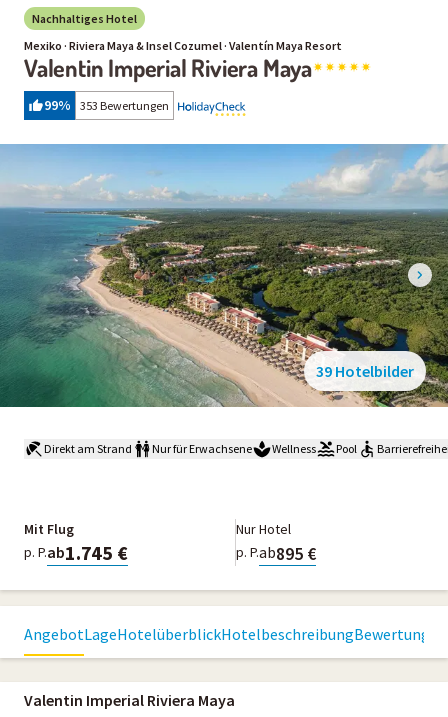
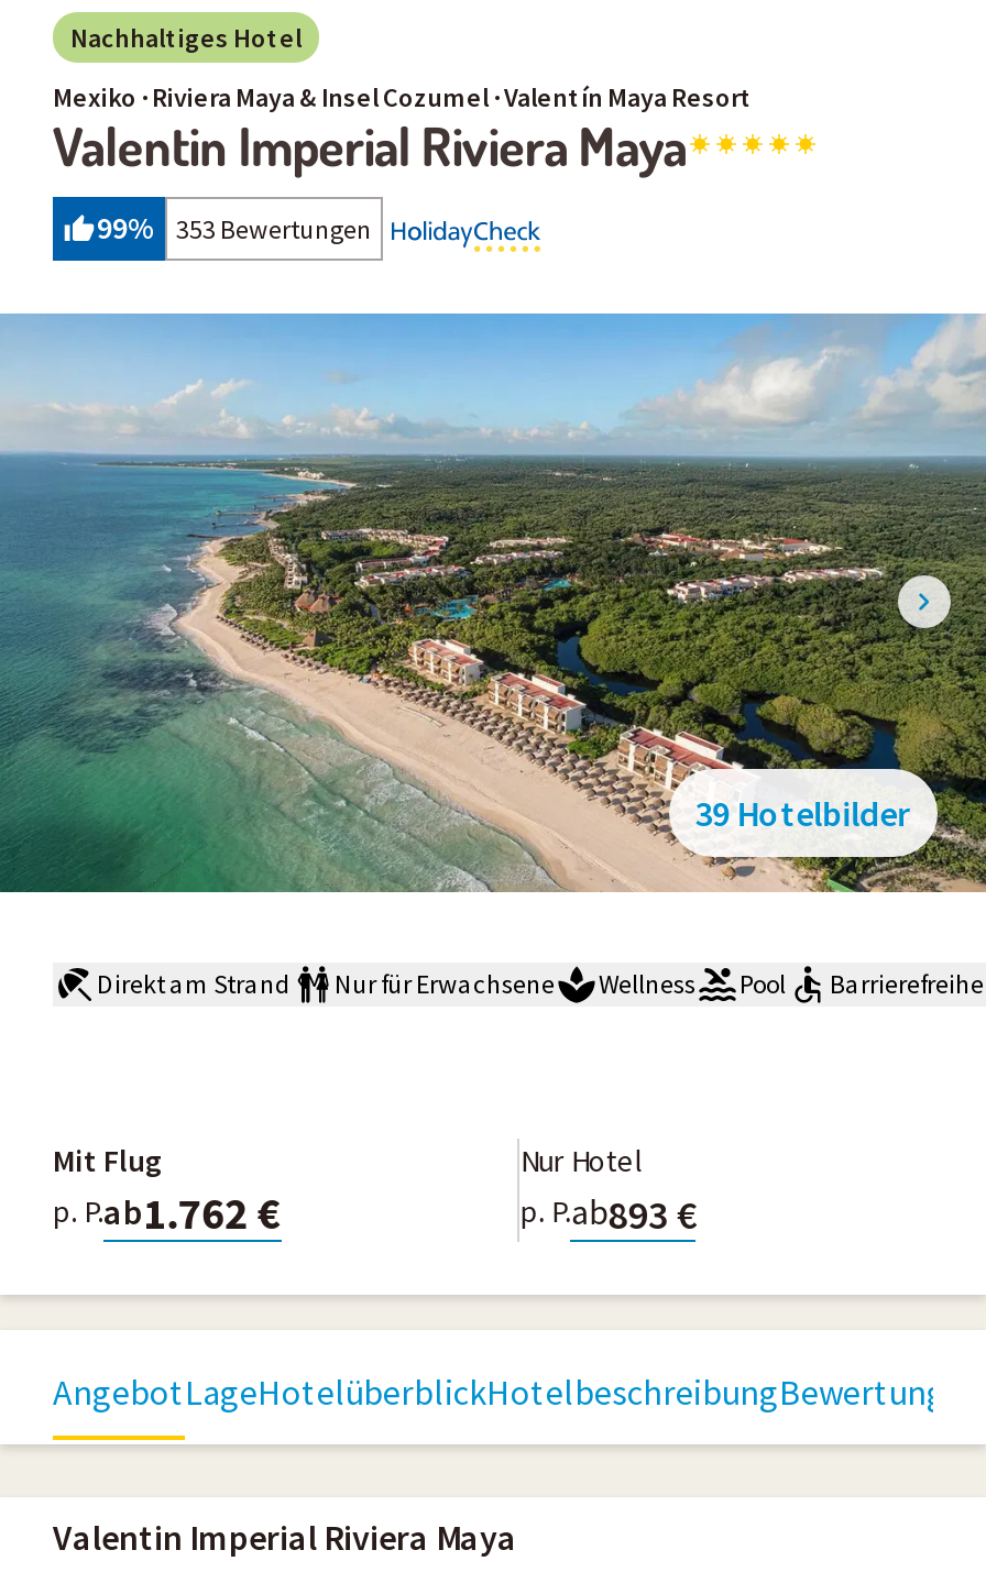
- p. P.ab1.745 €
+ p. P.ab1.762 €

- p. P.ab895 €
+ p. P.ab893 €
